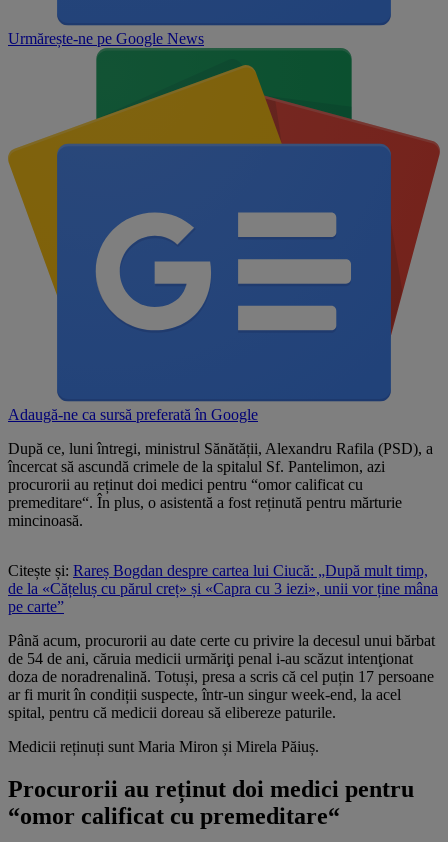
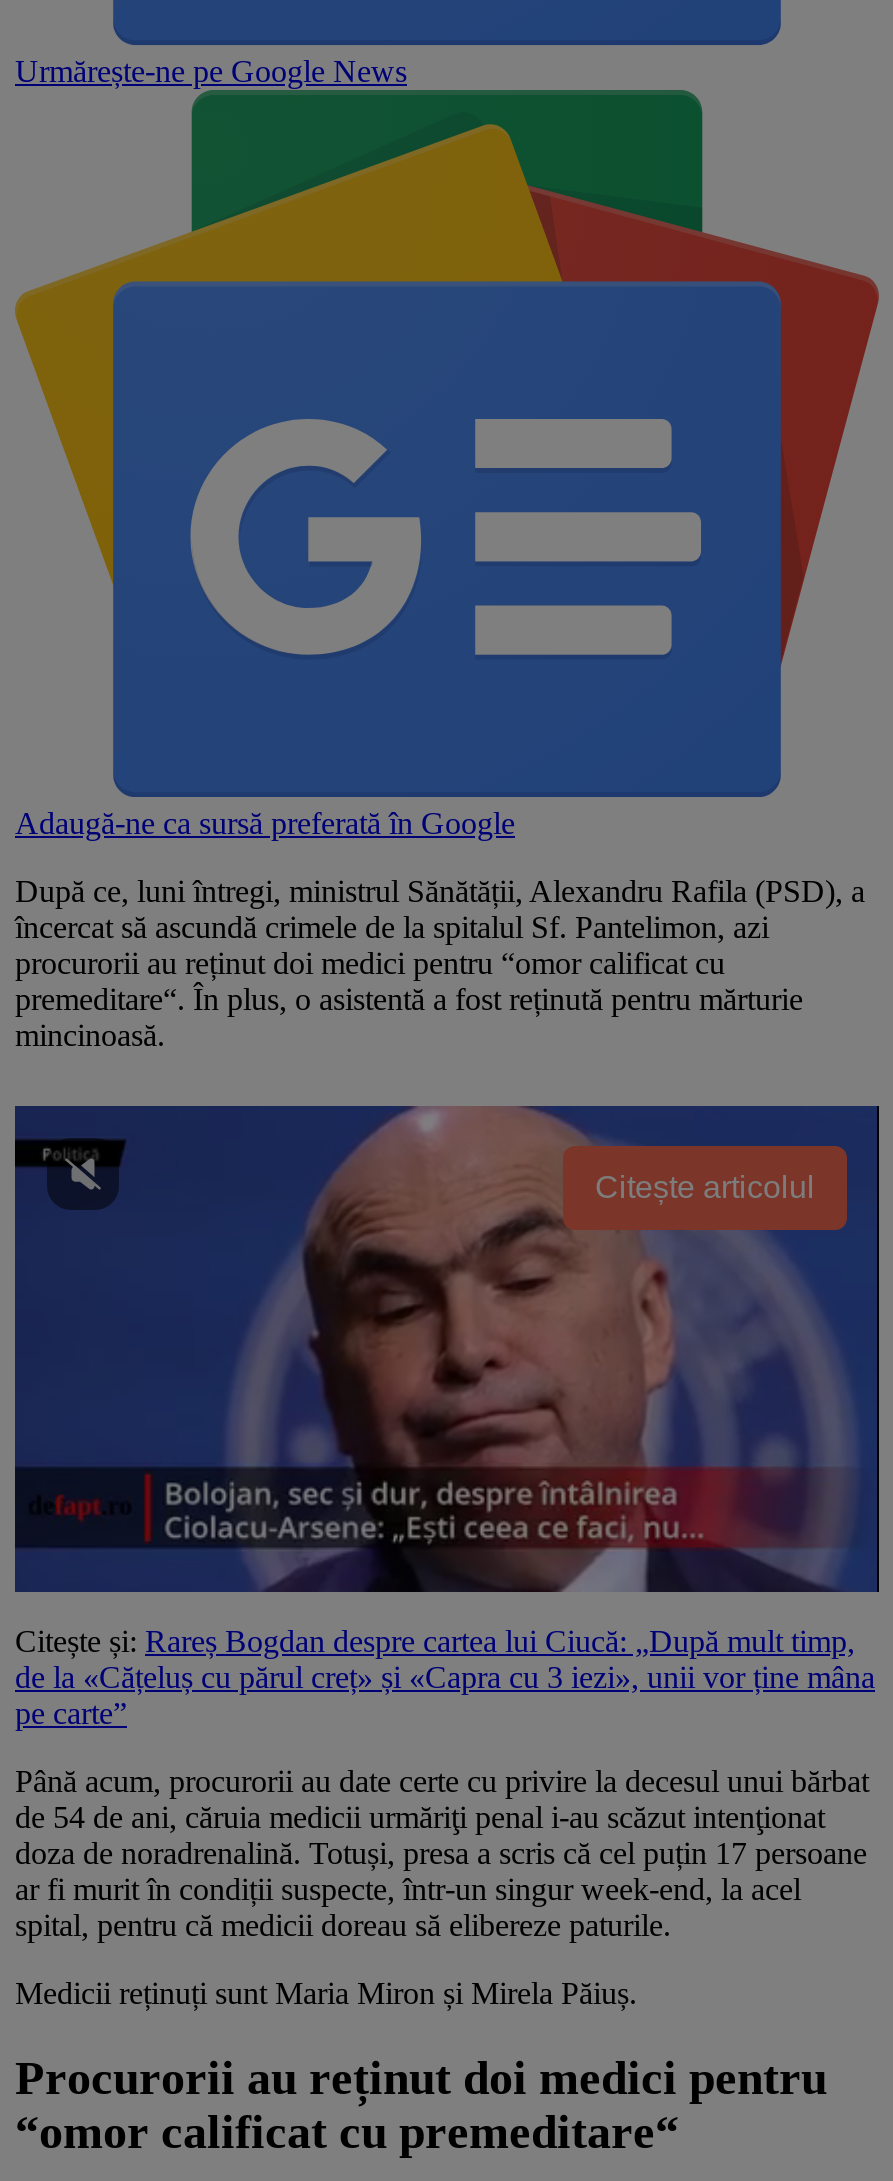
+ [image]
+ Citește articolul
